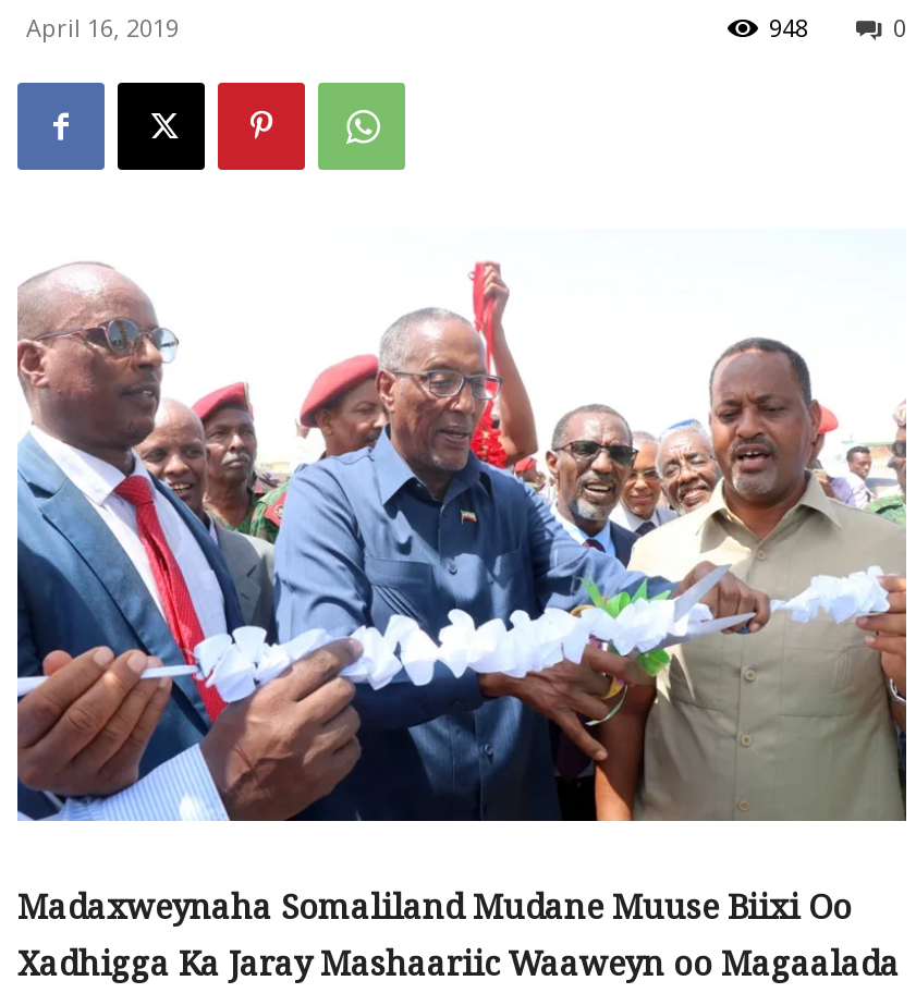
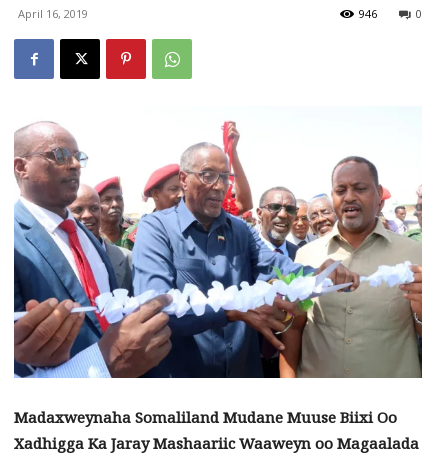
- 948
+ 946
